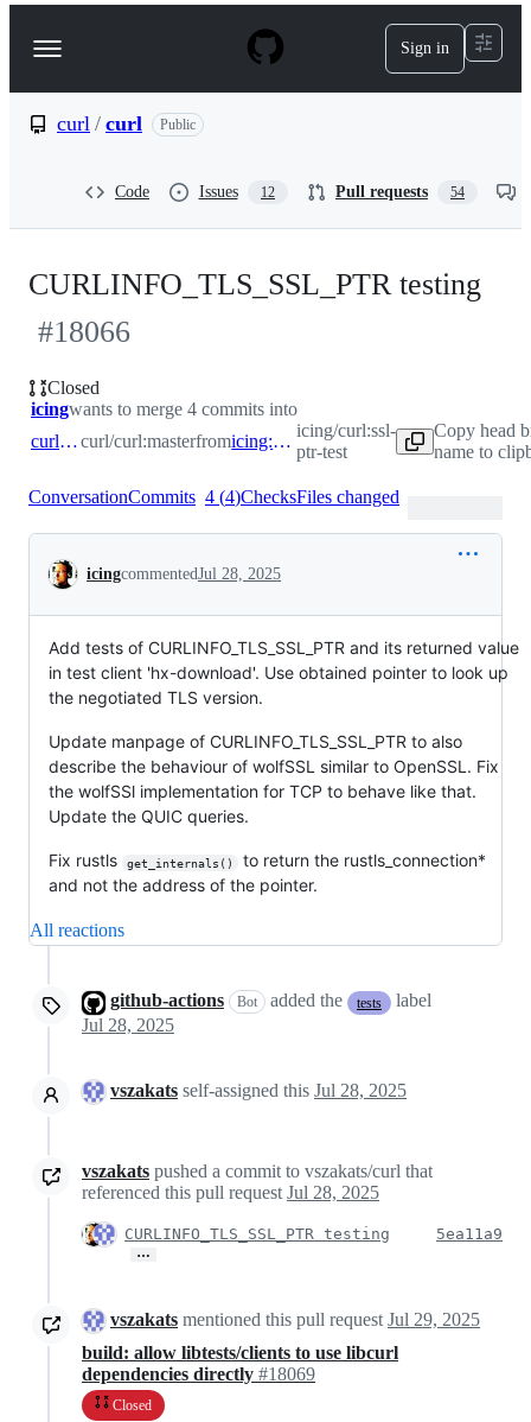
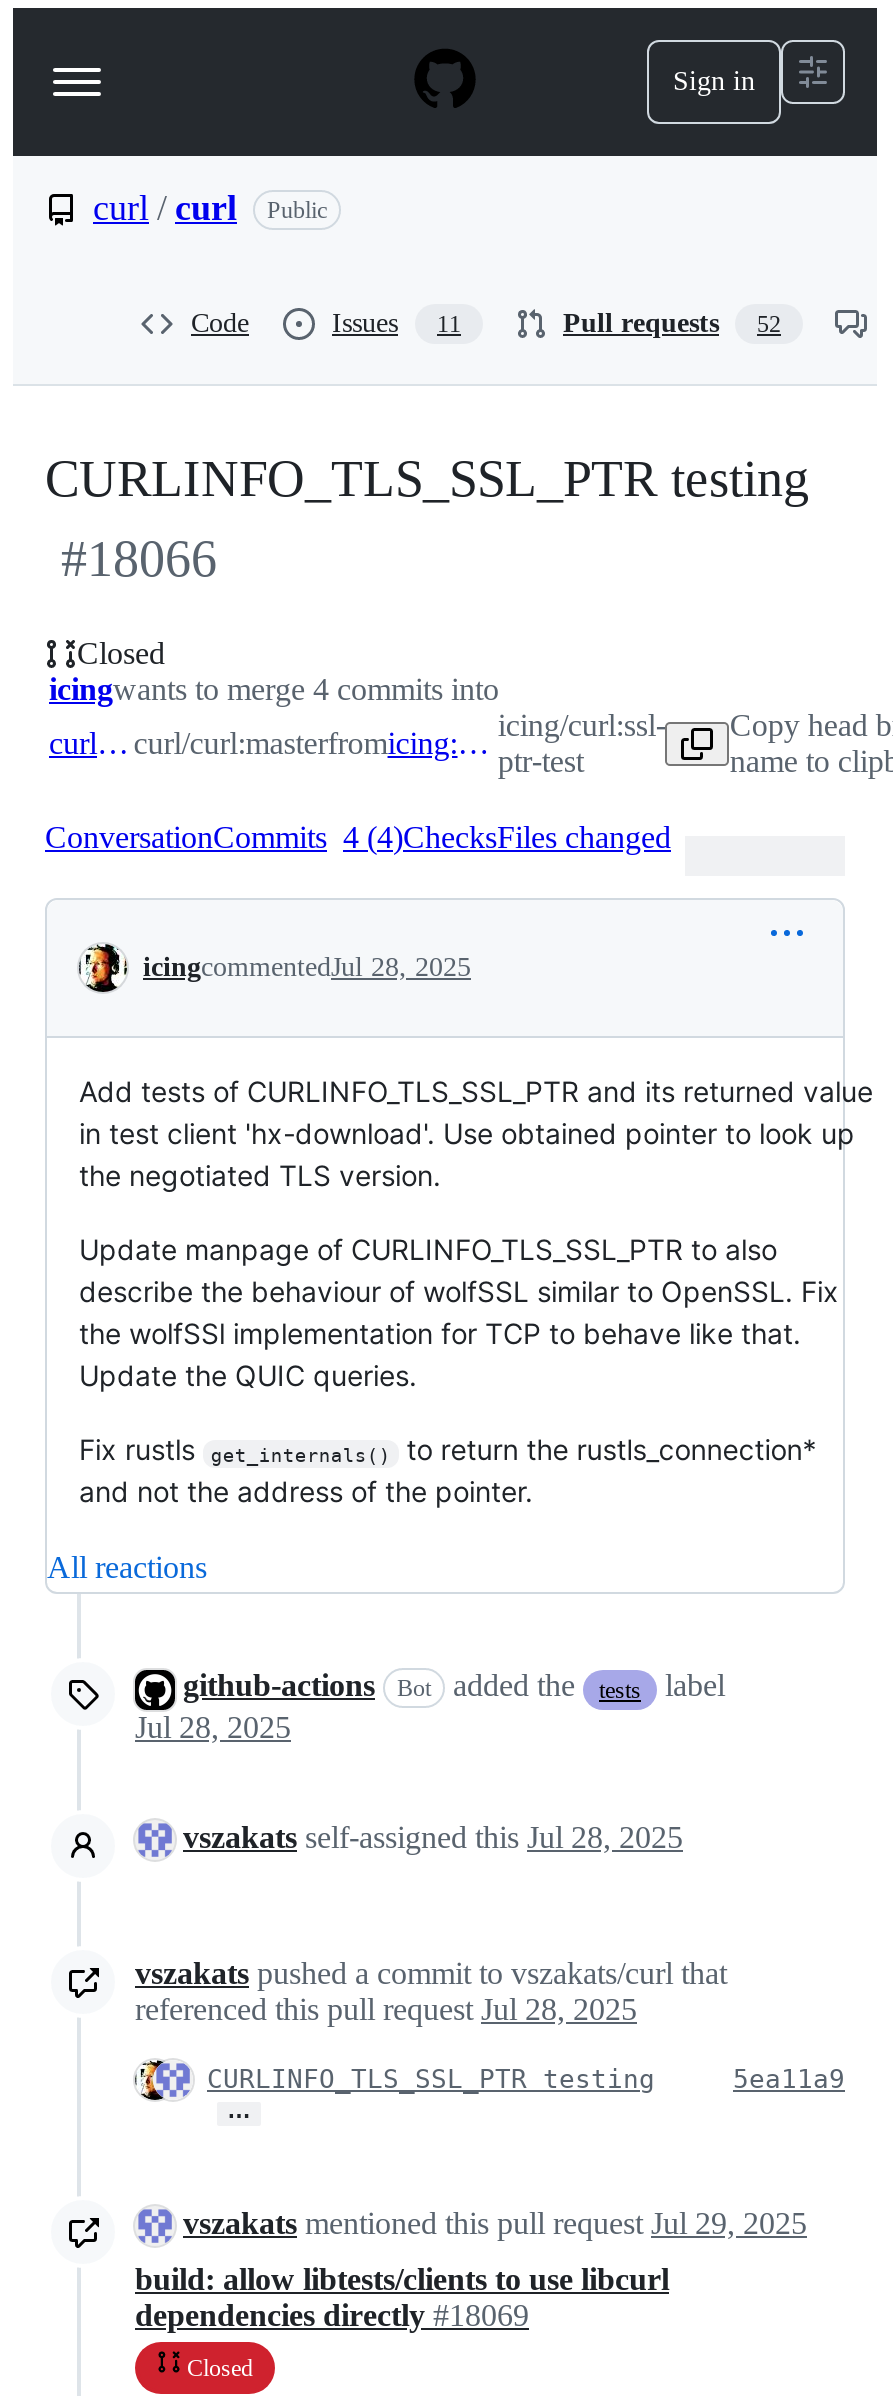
- Issues 12
+ Issues 11

- Pull requests 54
+ Pull requests 52
